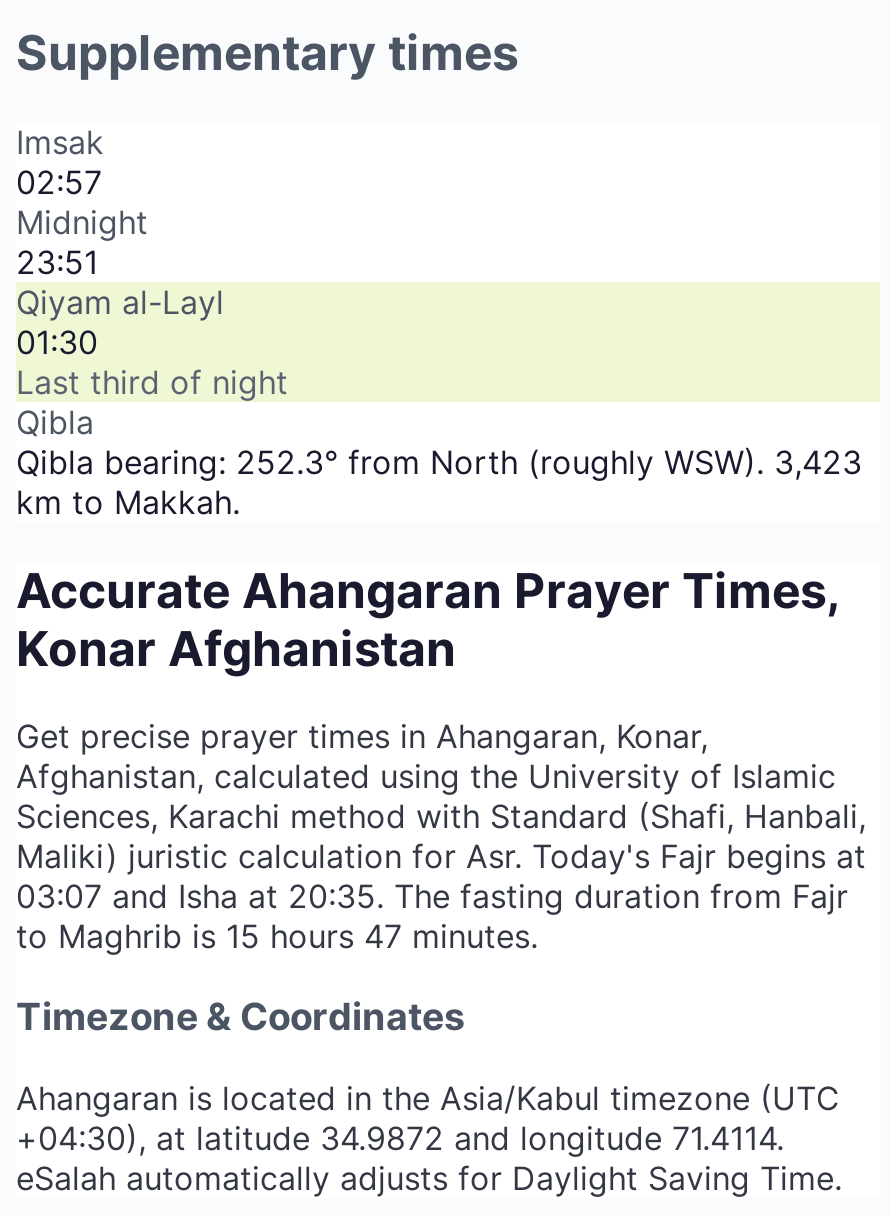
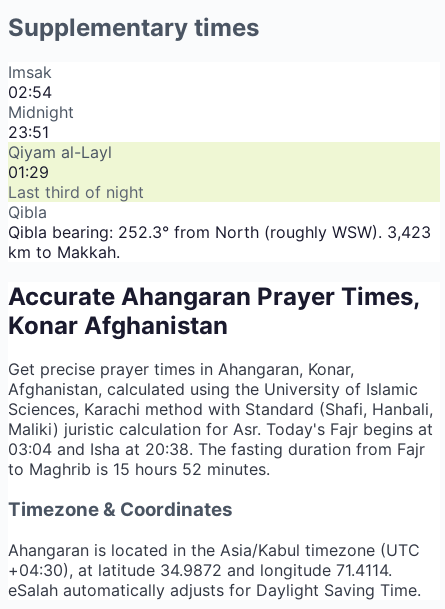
- 02:57
+ 02:54

- 01:30
+ 01:29

- 03:07 and Isha at 20:35. The fasting duration from Fajr
+ 03:04 and Isha at 20:38. The fasting duration from Fajr

- to Maghrib is 15 hours 47 minutes.
+ to Maghrib is 15 hours 52 minutes.
